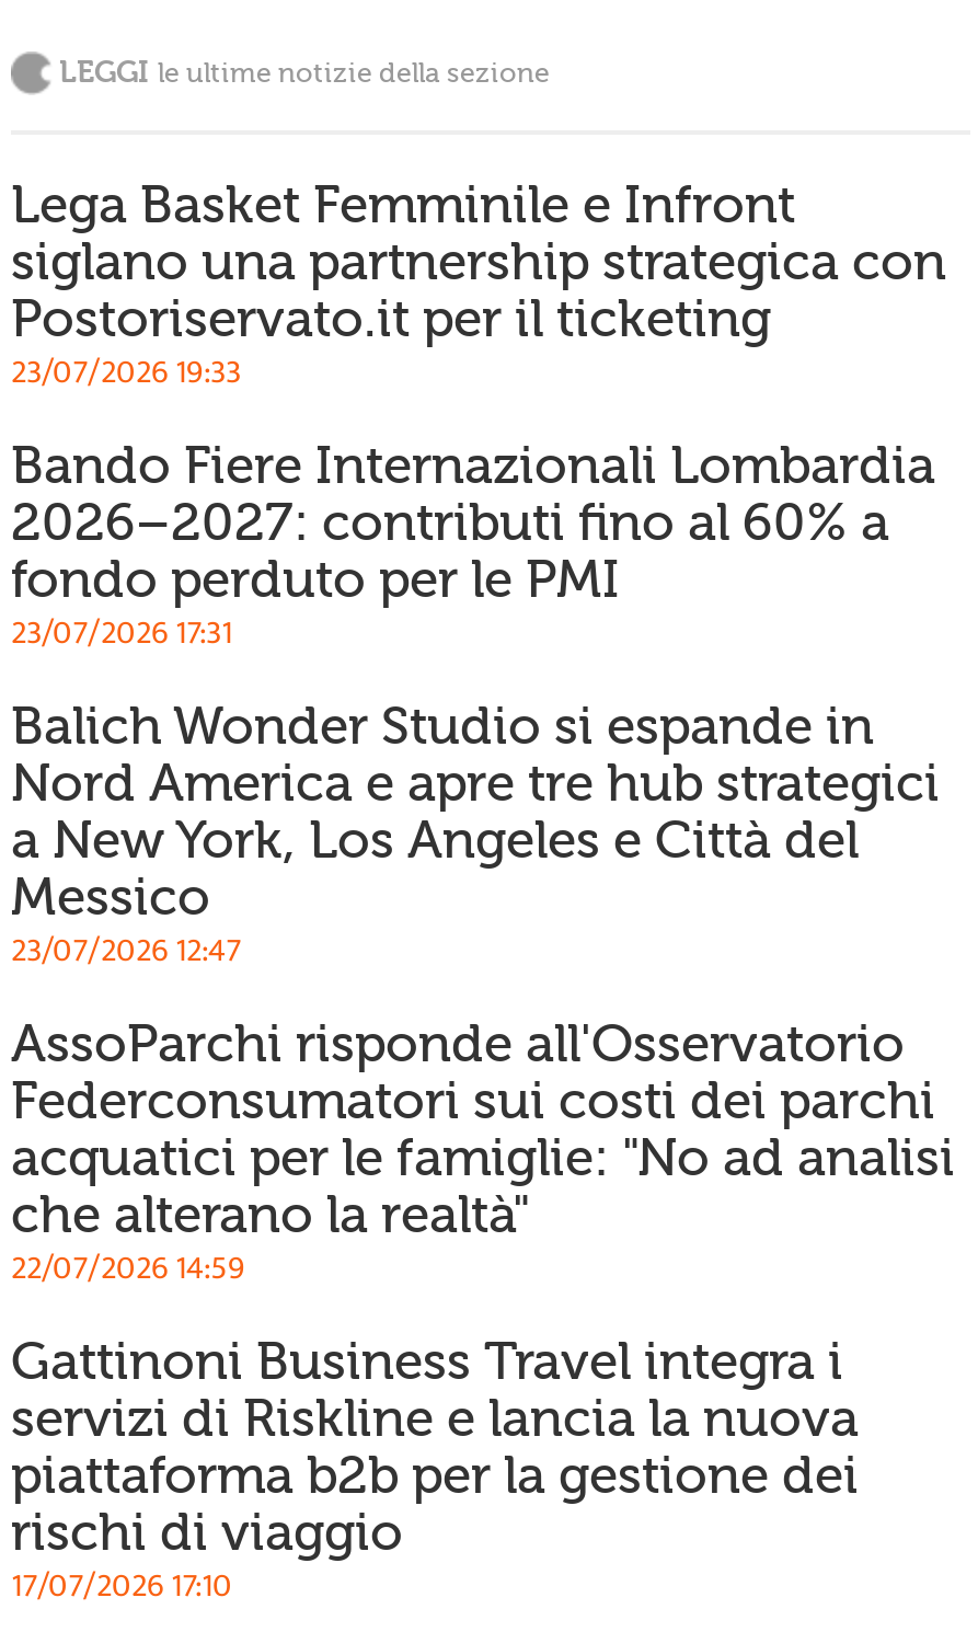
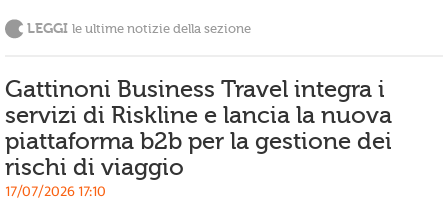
- Lega Basket Femminile e Infront
- siglano una partnership strategica con
- Postoriservato.it per il ticketing
- 23/07/2026 19:33
- Bando Fiere Internazionali Lombardia
- 2026–2027: contributi fino al 60% a
- fondo perduto per le PMI
- 23/07/2026 17:31
- Balich Wonder Studio si espande in
- Nord America e apre tre hub strategici
- a New York, Los Angeles e Città del
- Messico
- 23/07/2026 12:47
- AssoParchi risponde all'Osservatorio
- Federconsumatori sui costi dei parchi
- acquatici per le famiglie: "No ad analisi
- che alterano la realtà"
- 22/07/2026 14:59
